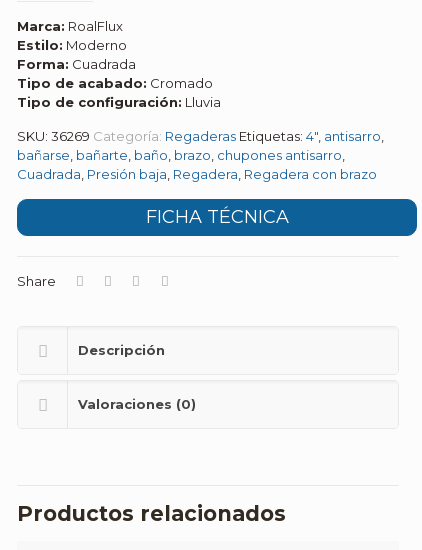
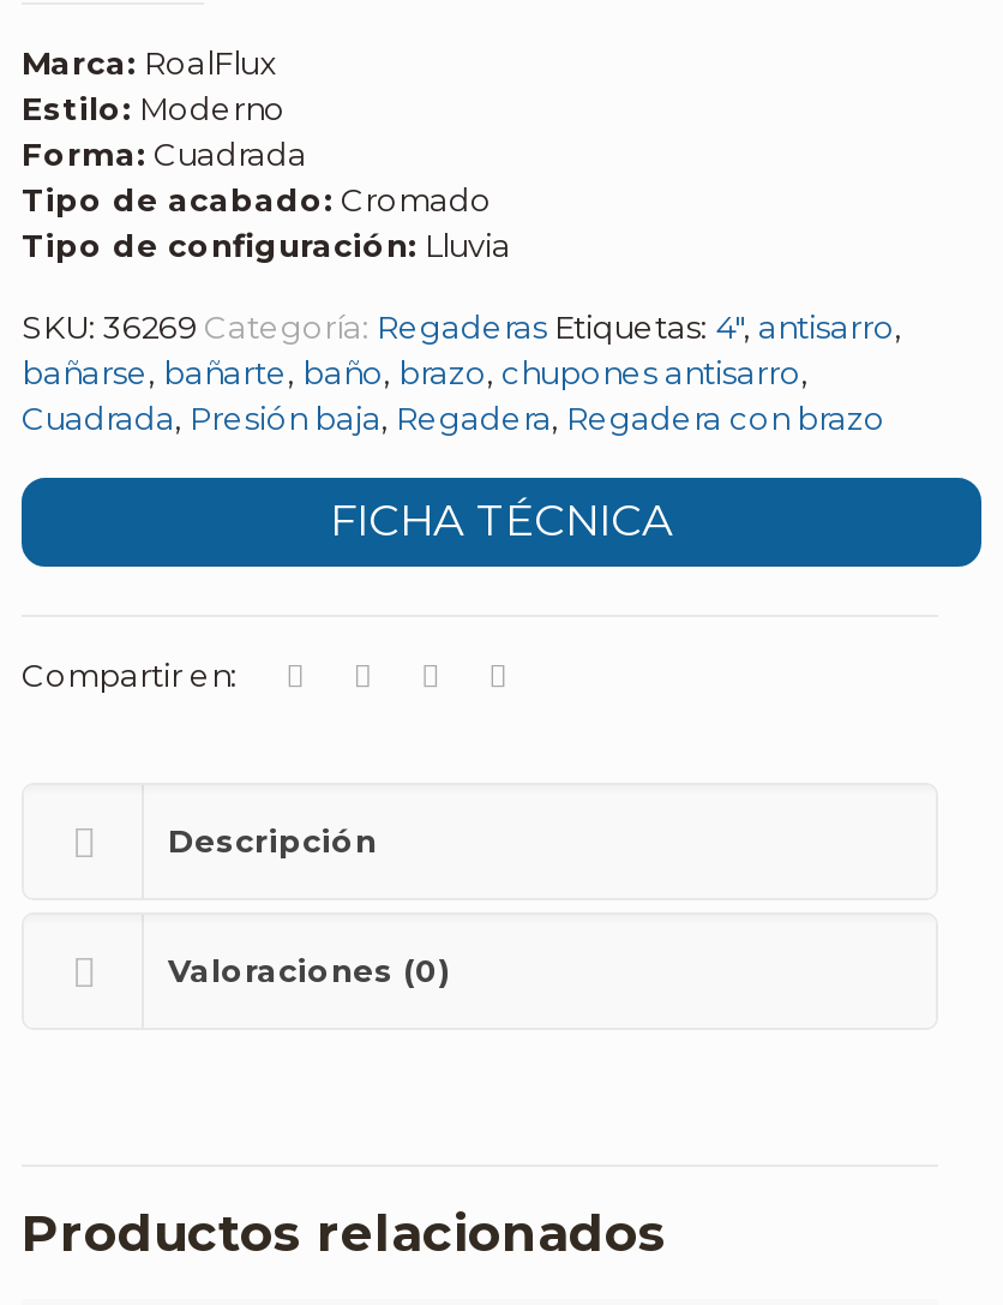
- Share
+ Compartir en:
